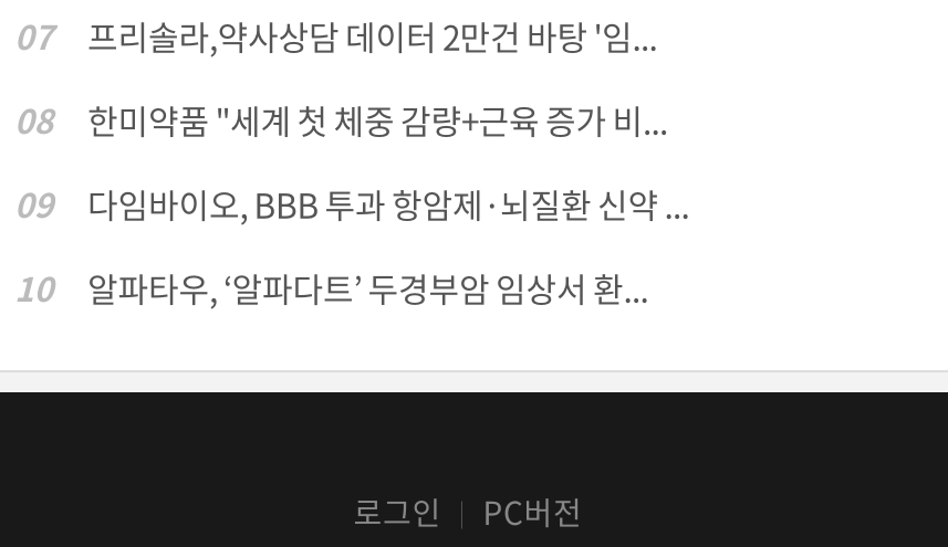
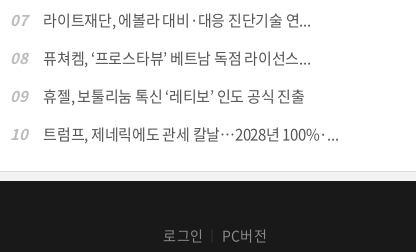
- 프리솔라,약사상담 데이터 2만건 바탕 '임...
+ 라이트재단, 에볼라 대비·대응 진단기술 연...

- 한미약품 "세계 첫 체중 감량+근육 증가 비...
+ 퓨쳐켐, ‘프로스타뷰’ 베트남 독점 라이선스...

- 다임바이오, BBB 투과 항암제·뇌질환 신약 ...
+ 휴젤, 보툴리눔 톡신 ‘레티보’ 인도 공식 진출

- 알파타우, ‘알파다트’ 두경부암 임상서 환...
+ 트럼프, 제네릭에도 관세 칼날…2028년 100%·...
